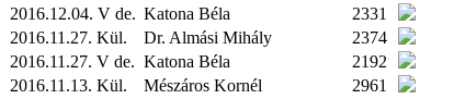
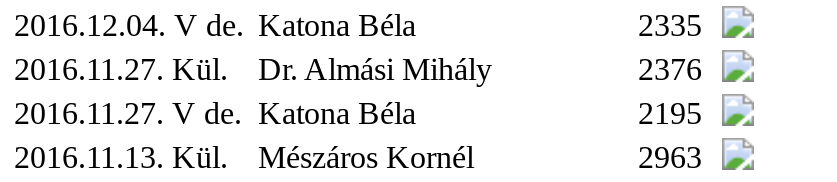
- 2331
+ 2335

- 2374
+ 2376

- 2192
+ 2195

- 2961
+ 2963
